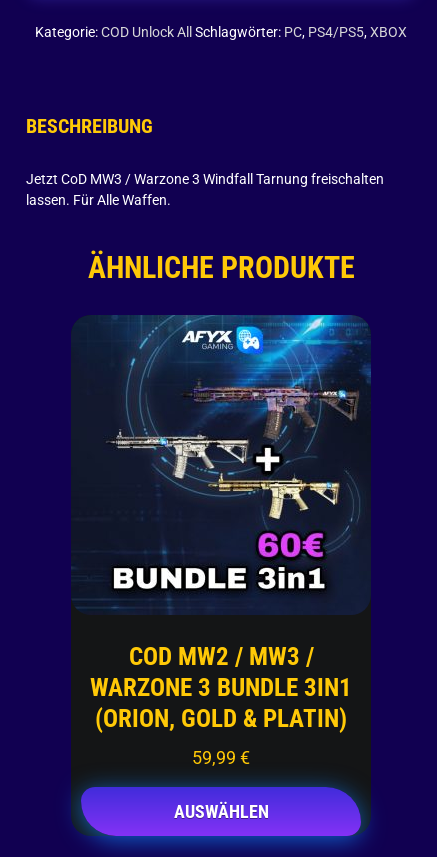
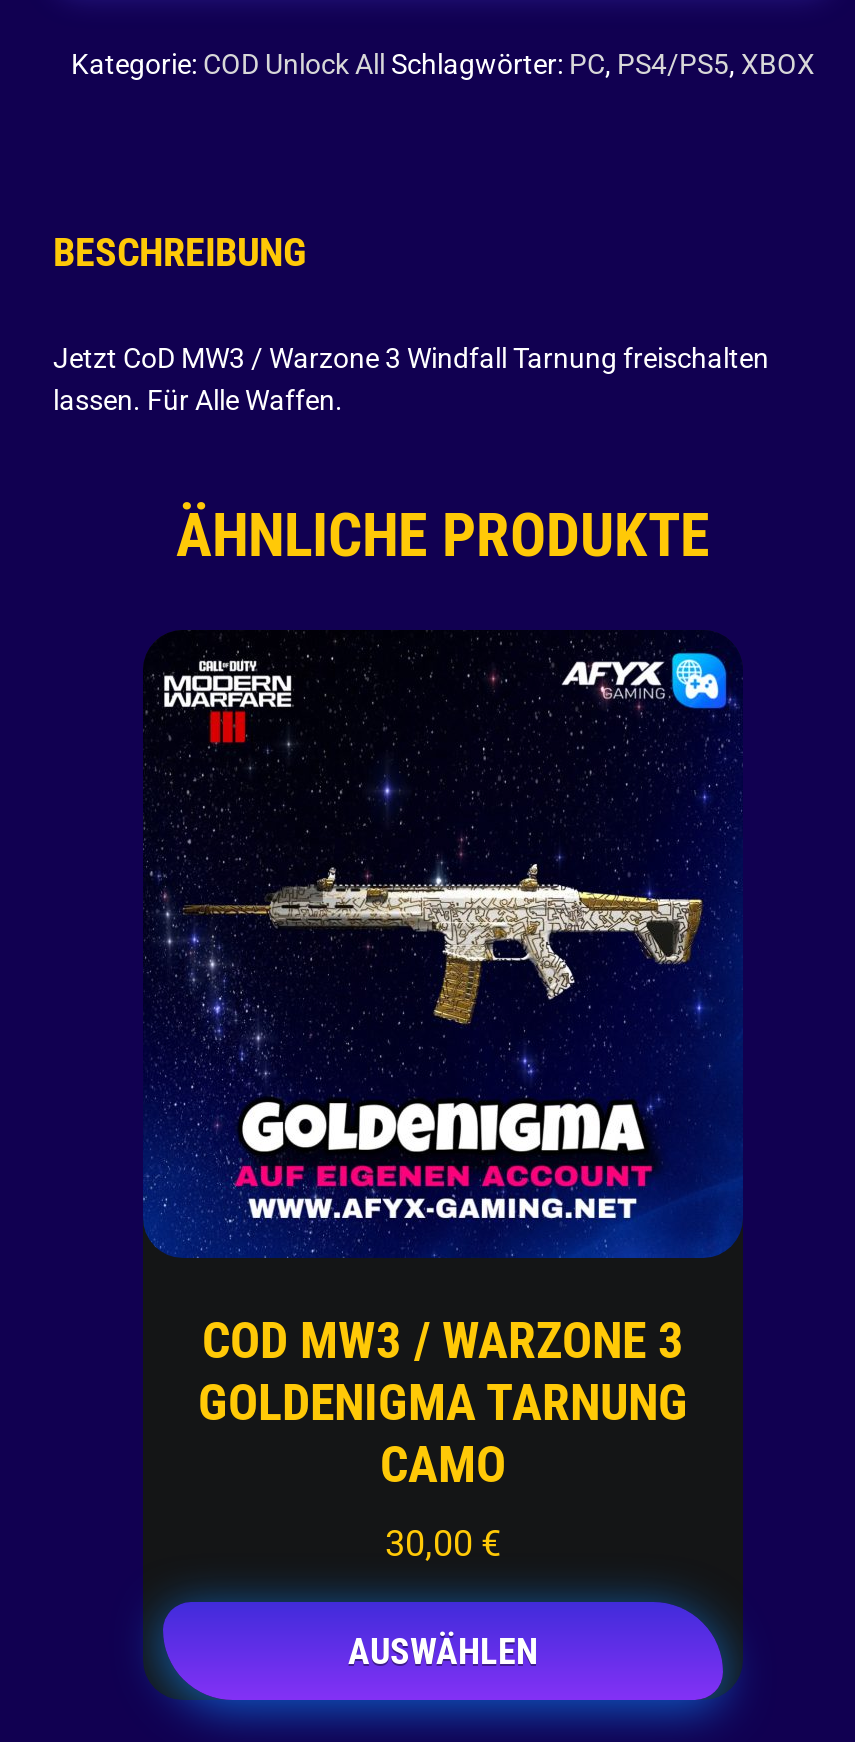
- [image]
- COD MW2 / MW3 /
- WARZONE 3 BUNDLE 3IN1
- (ORION, GOLD & PLATIN)
+ [image]
+ COD MW3 / WARZONE 3
+ GOLDENIGMA TARNUNG
+ CAMO

- 59,99 €
+ 30,00 €
